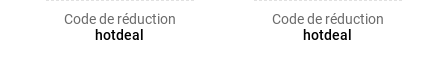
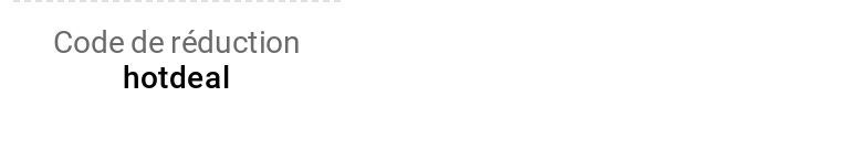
- Code de réduction
- hotdeal
